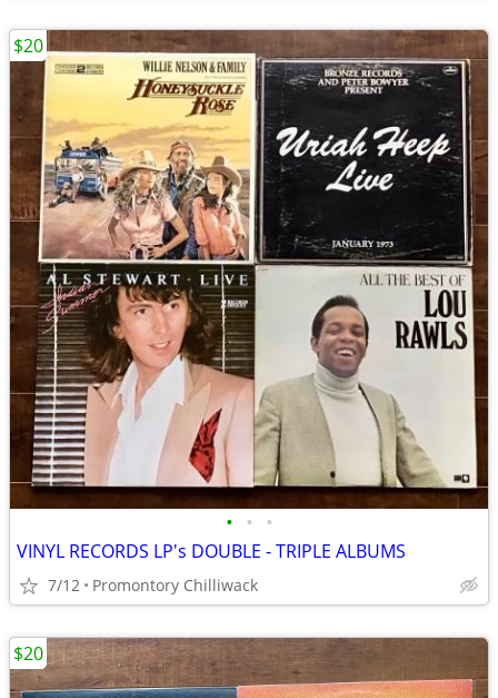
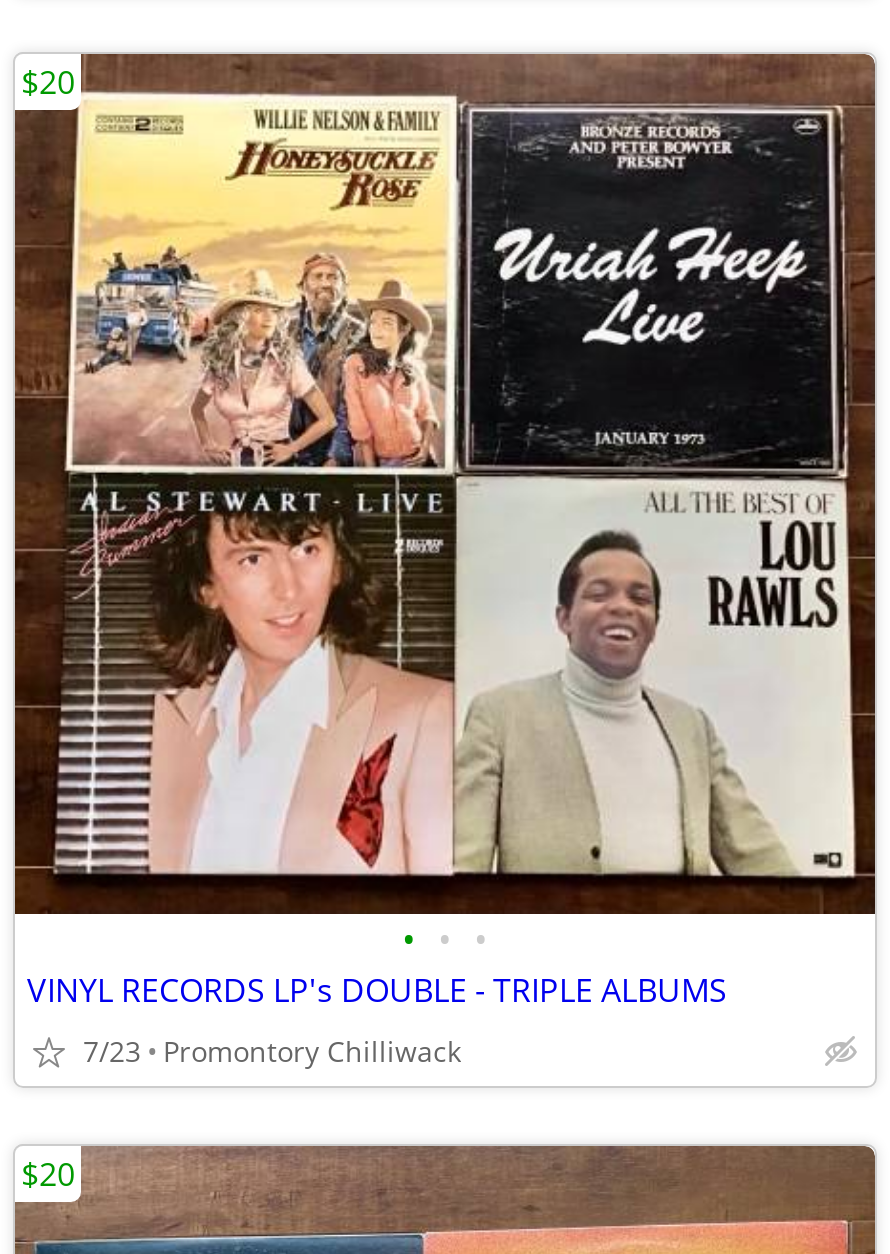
- 7/12 Promontory Chilliwack
+ 7/23 Promontory Chilliwack
